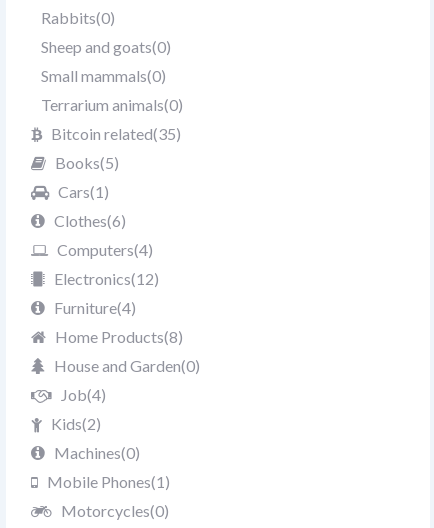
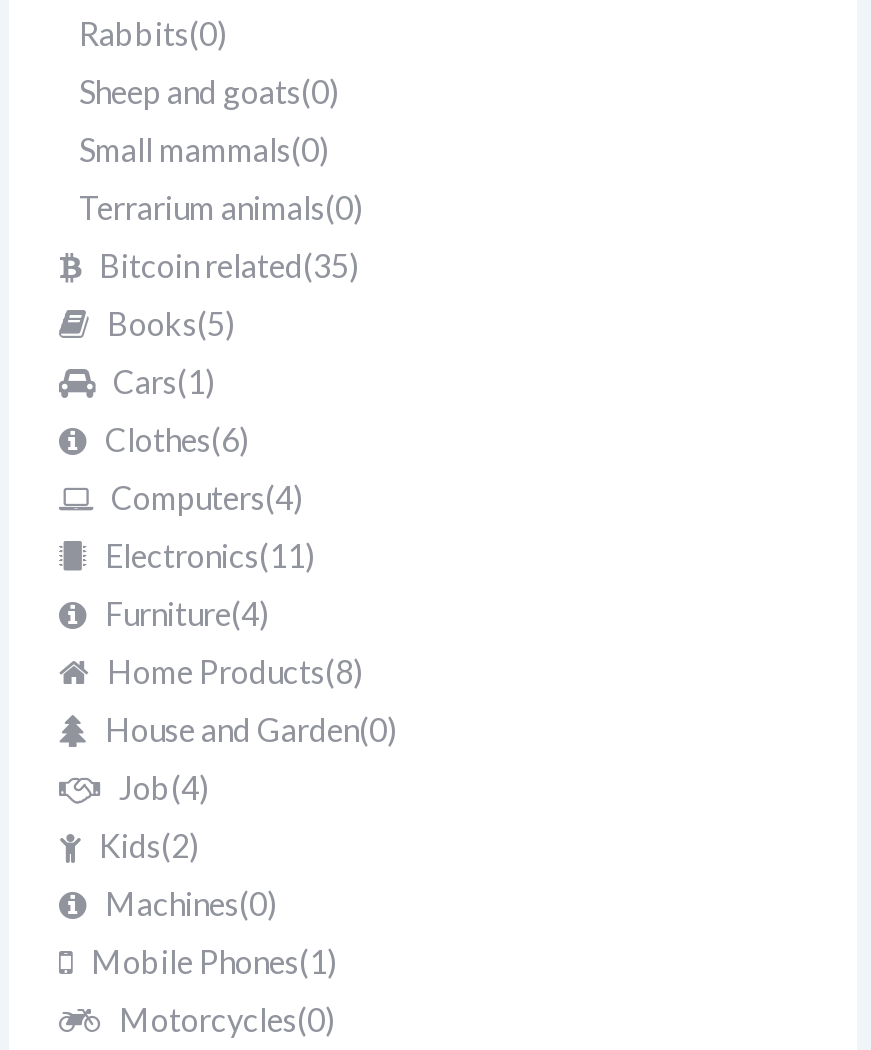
- Electronics(12)
+ Electronics(11)
